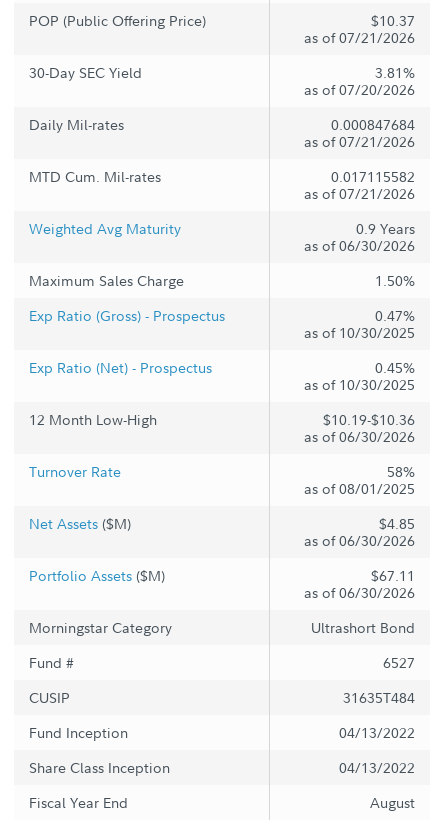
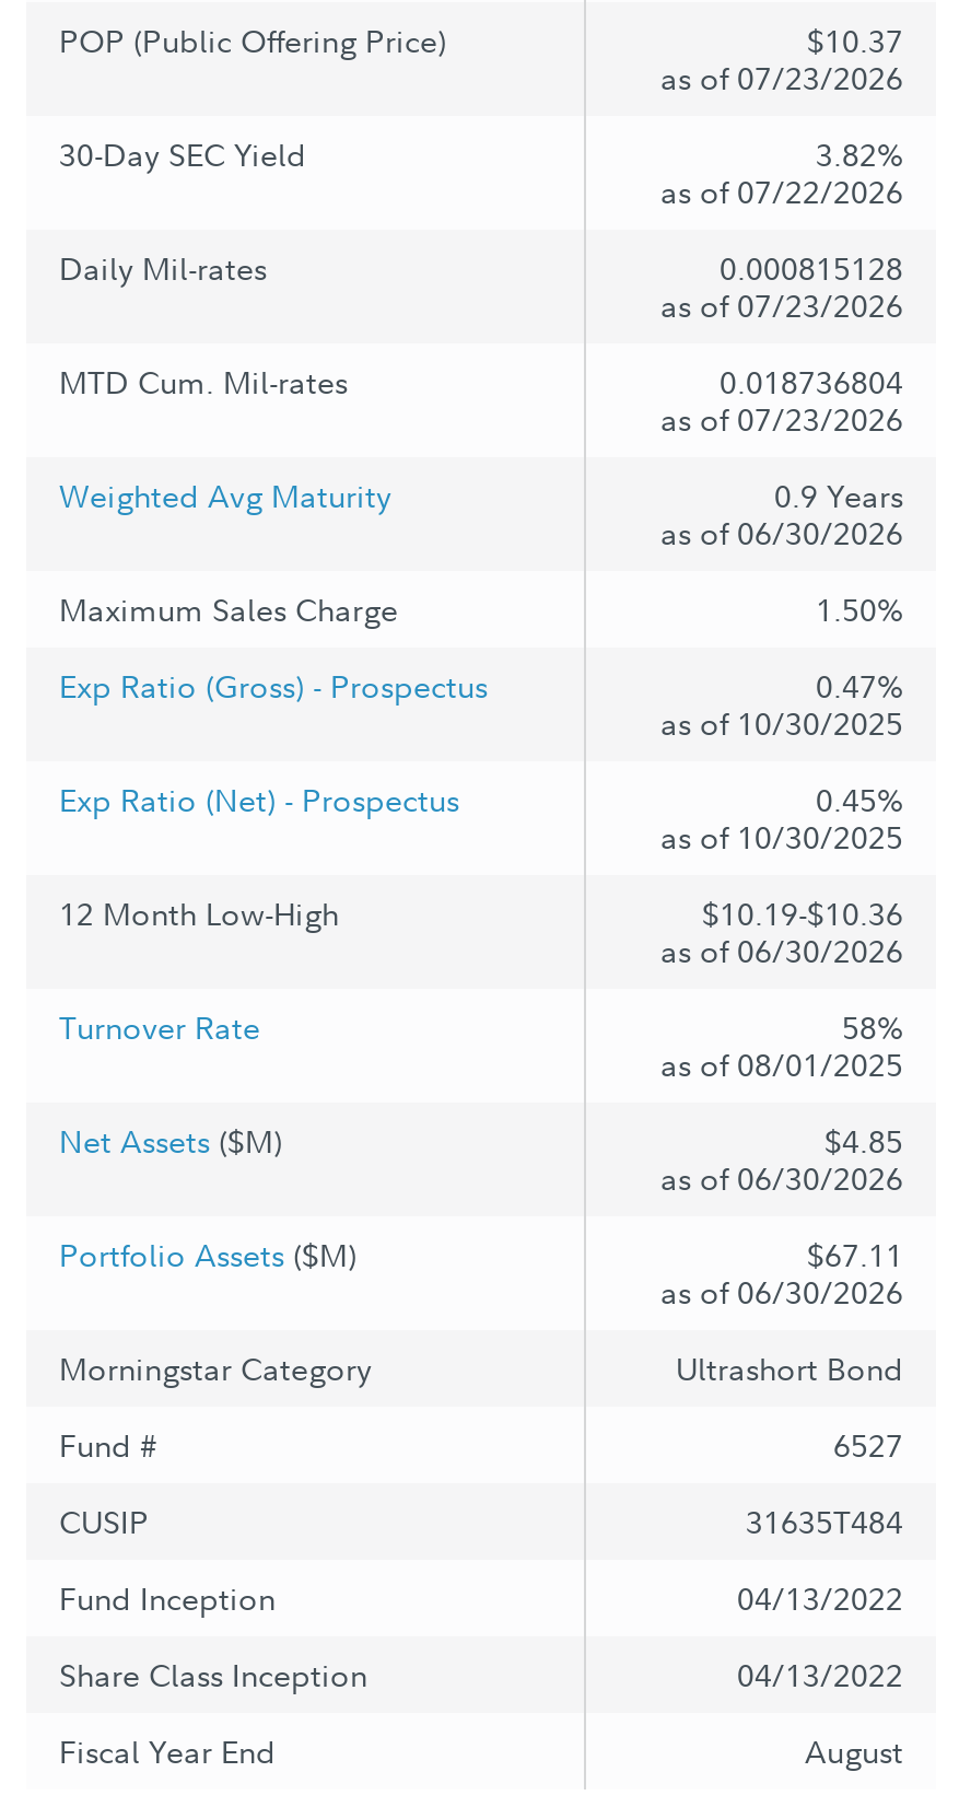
- as of 07/21/2026
+ as of 07/23/2026

- 3.81%
+ 3.82%

- as of 07/20/2026
+ as of 07/22/2026

- 0.000847684
+ 0.000815128

- as of 07/21/2026
+ as of 07/23/2026

- 0.017115582
+ 0.018736804

- as of 07/21/2026
+ as of 07/23/2026
